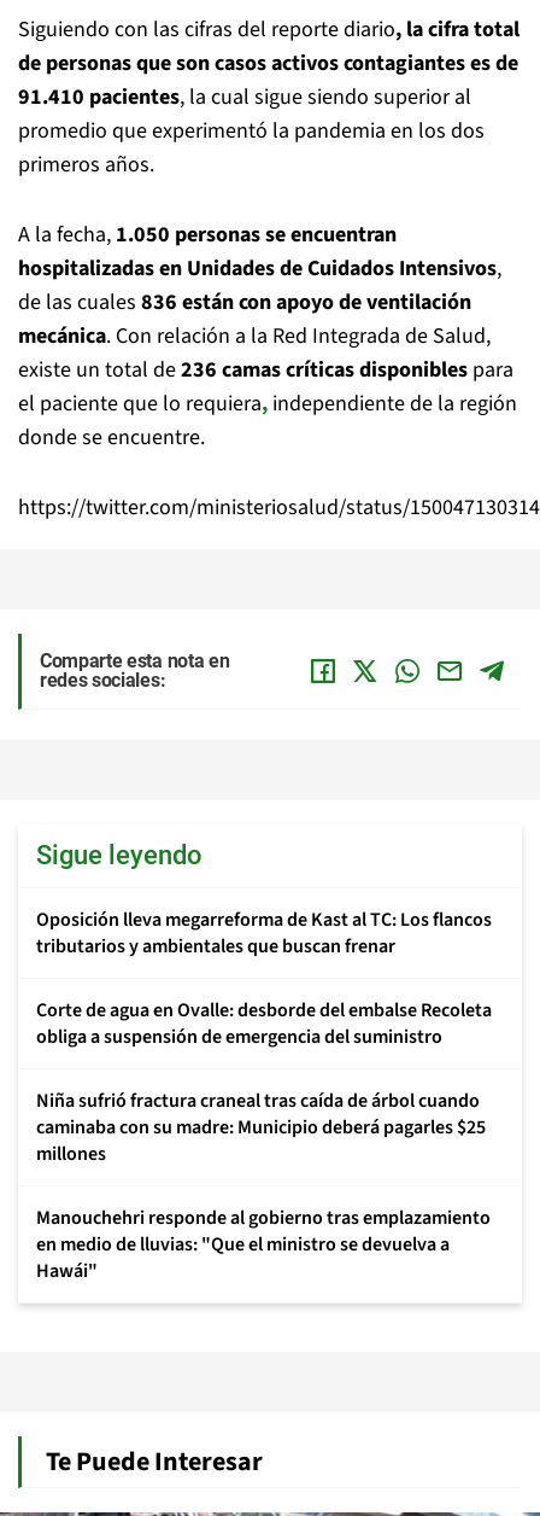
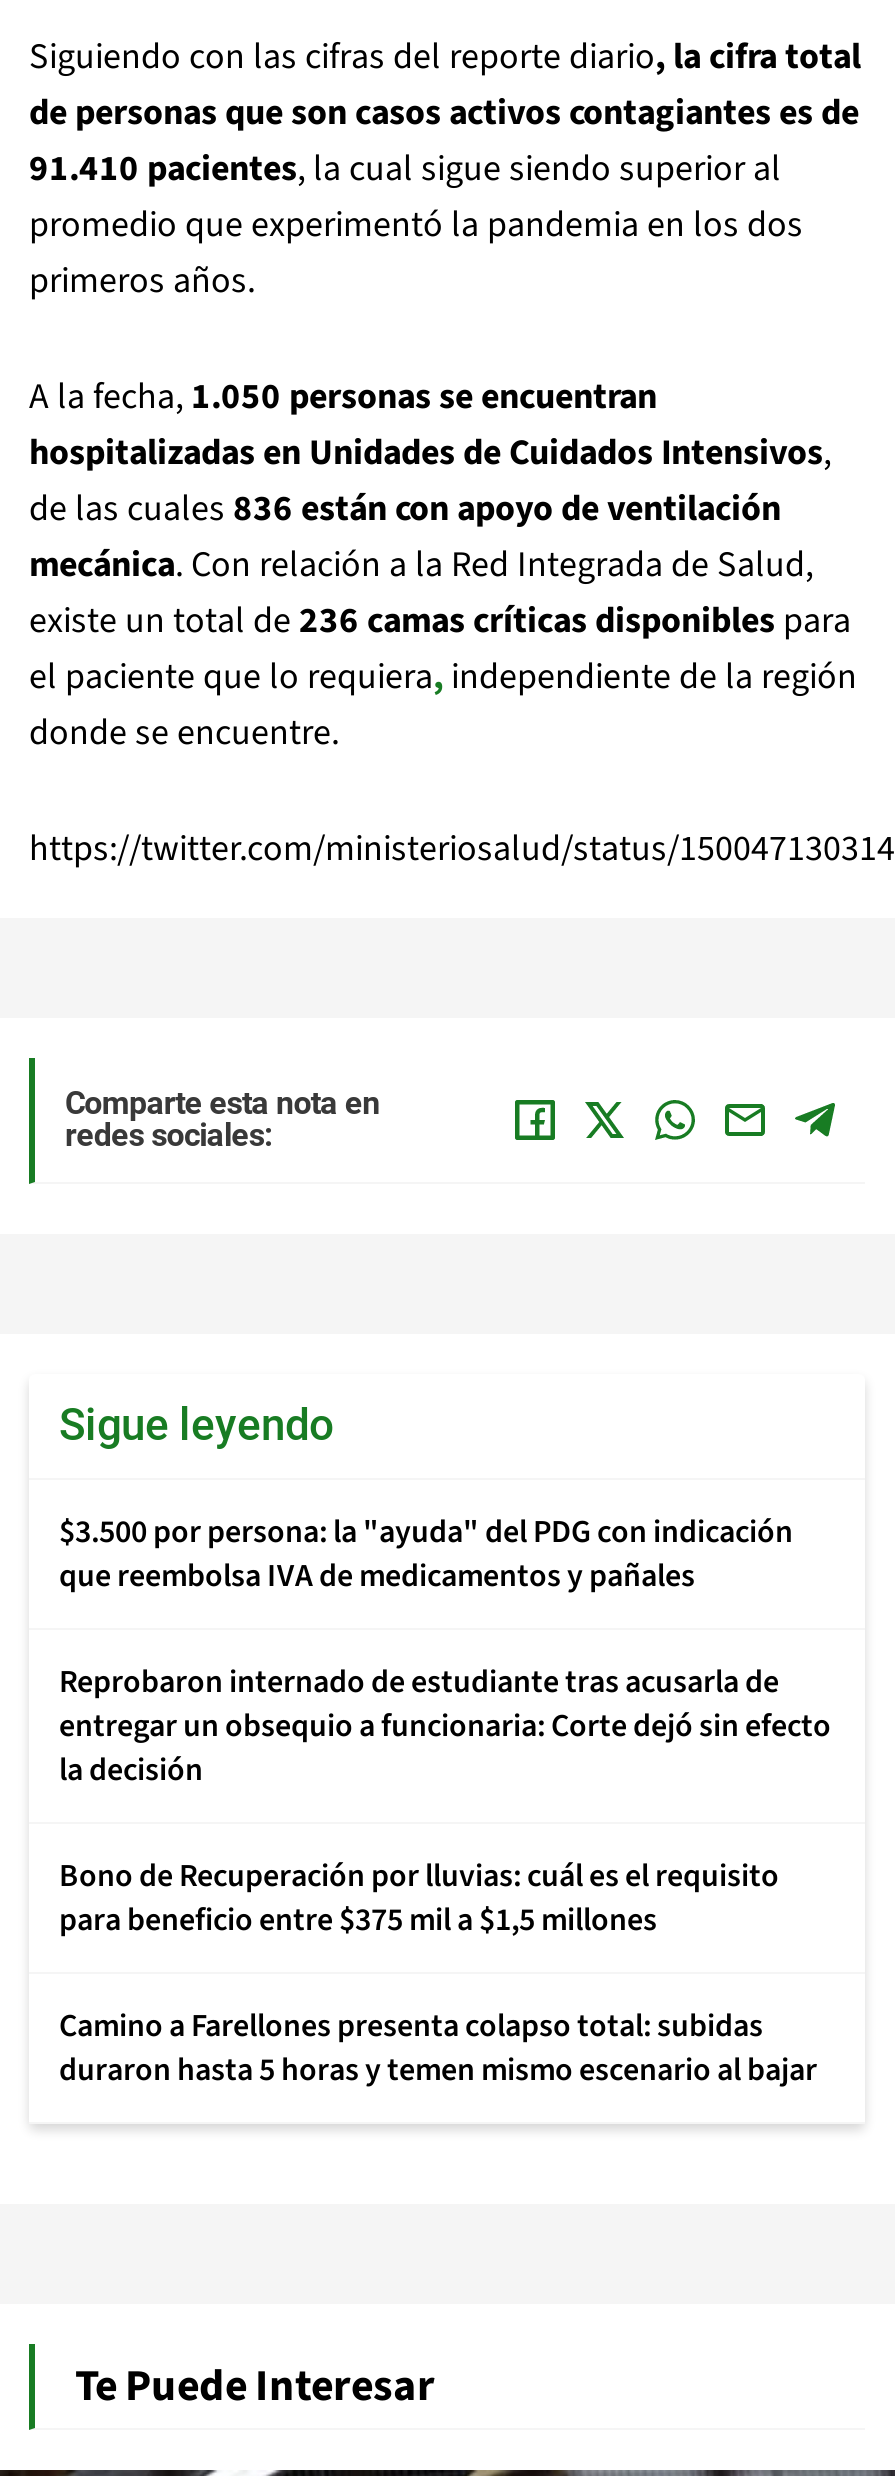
- Oposición lleva megarreforma de Kast al TC: Los flancos
- tributarios y ambientales que buscan frenar
+ $3.500 por persona: la "ayuda" del PDG con indicación
+ que reembolsa IVA de medicamentos y pañales

- Corte de agua en Ovalle: desborde del embalse Recoleta
- obliga a suspensión de emergencia del suministro
+ Reprobaron internado de estudiante tras acusarla de
+ entregar un obsequio a funcionaria: Corte dejó sin efecto
+ la decisión

- Niña sufrió fractura craneal tras caída de árbol cuando
- caminaba con su madre: Municipio deberá pagarles $25
- millones
+ Bono de Recuperación por lluvias: cuál es el requisito
+ para beneficio entre $375 mil a $1,5 millones

- Manouchehri responde al gobierno tras emplazamiento
- en medio de lluvias: "Que el ministro se devuelva a
- Hawái"
+ Camino a Farellones presenta colapso total: subidas
+ duraron hasta 5 horas y temen mismo escenario al bajar
